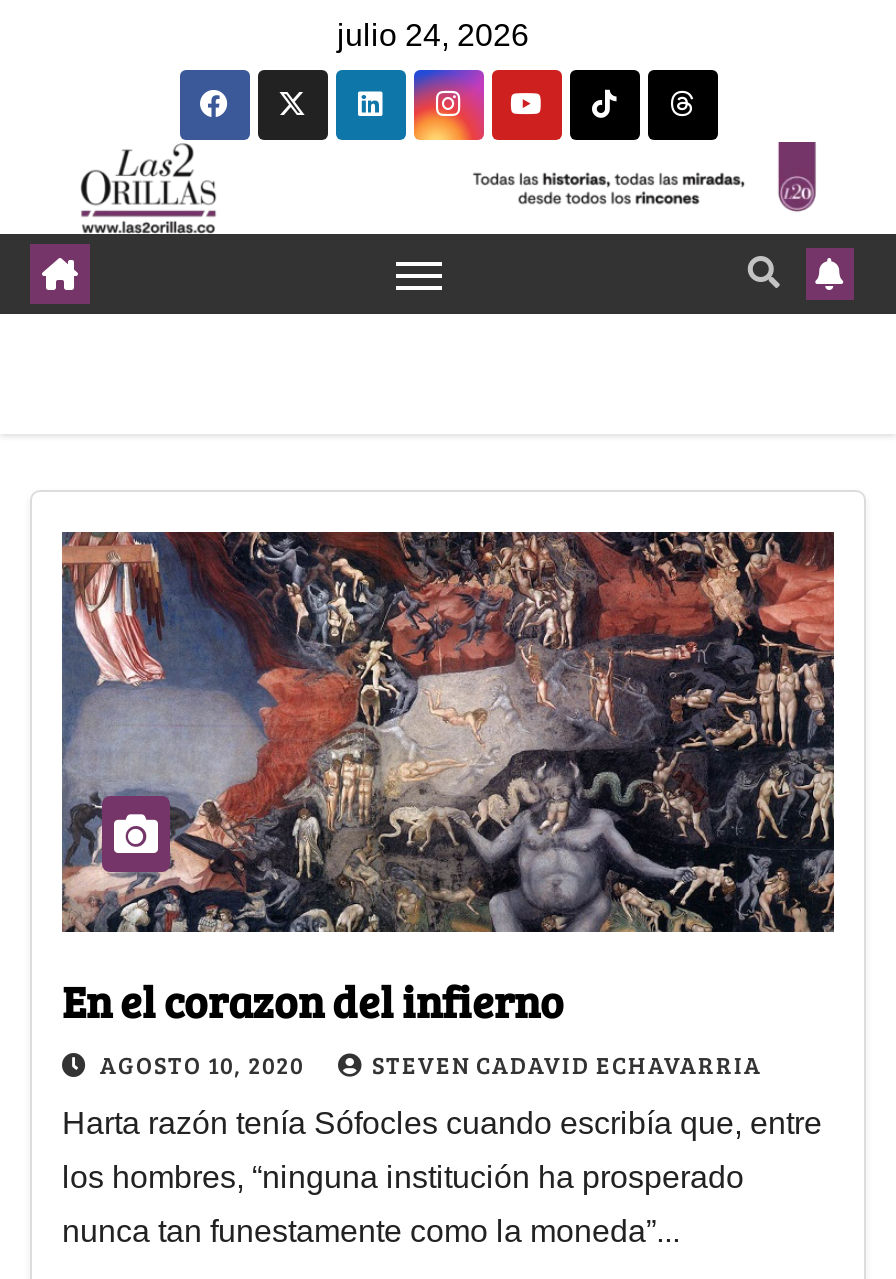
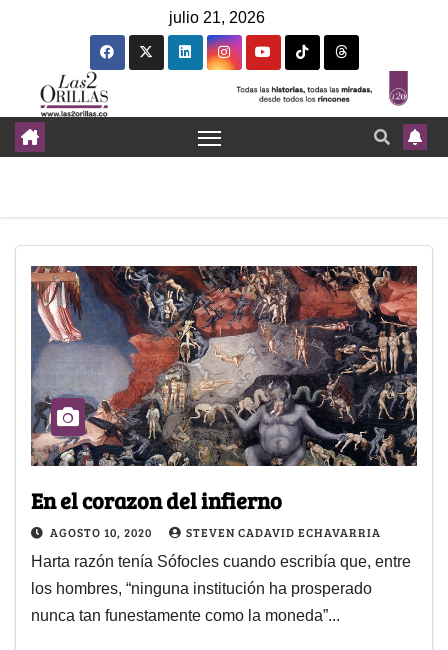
- julio 24, 2026
+ julio 21, 2026
